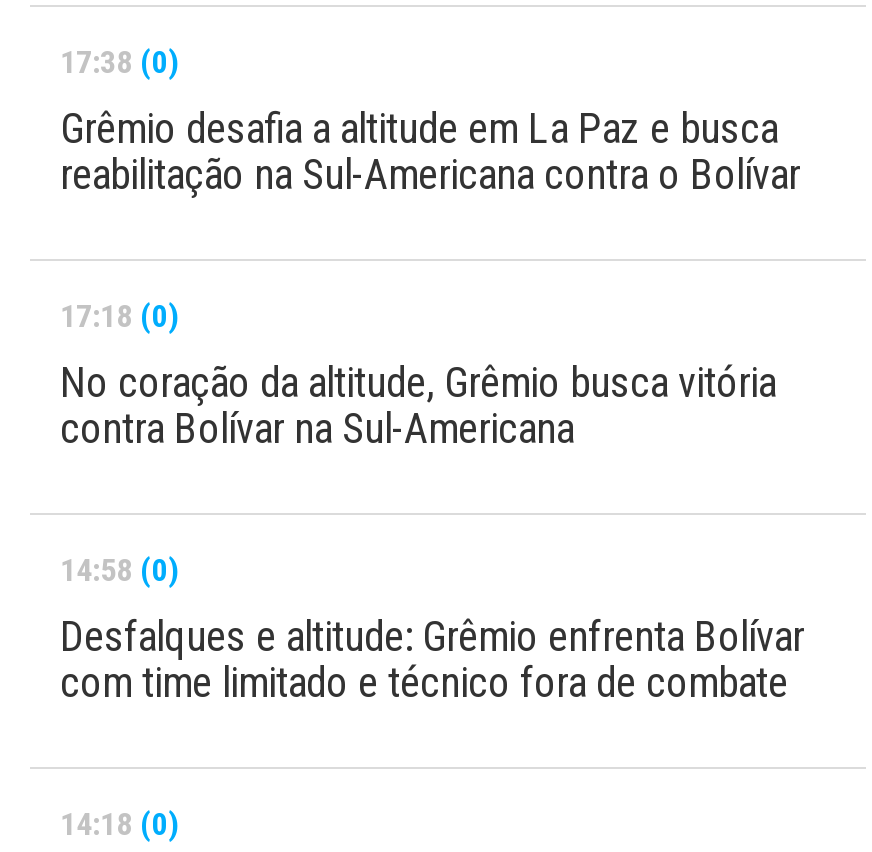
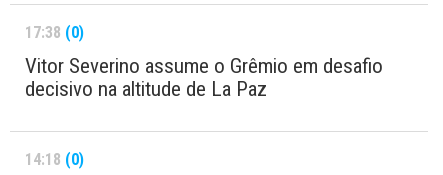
- Grêmio desafia a altitude em La Paz e busca
- reabilitação na Sul-Americana contra o Bolívar
- 17:18 (0)
- No coração da altitude, Grêmio busca vitória
- contra Bolívar na Sul-Americana
- 14:58 (0)
- Desfalques e altitude: Grêmio enfrenta Bolívar
- com time limitado e técnico fora de combate
+ Vitor Severino assume o Grêmio em desafio
+ decisivo na altitude de La Paz
